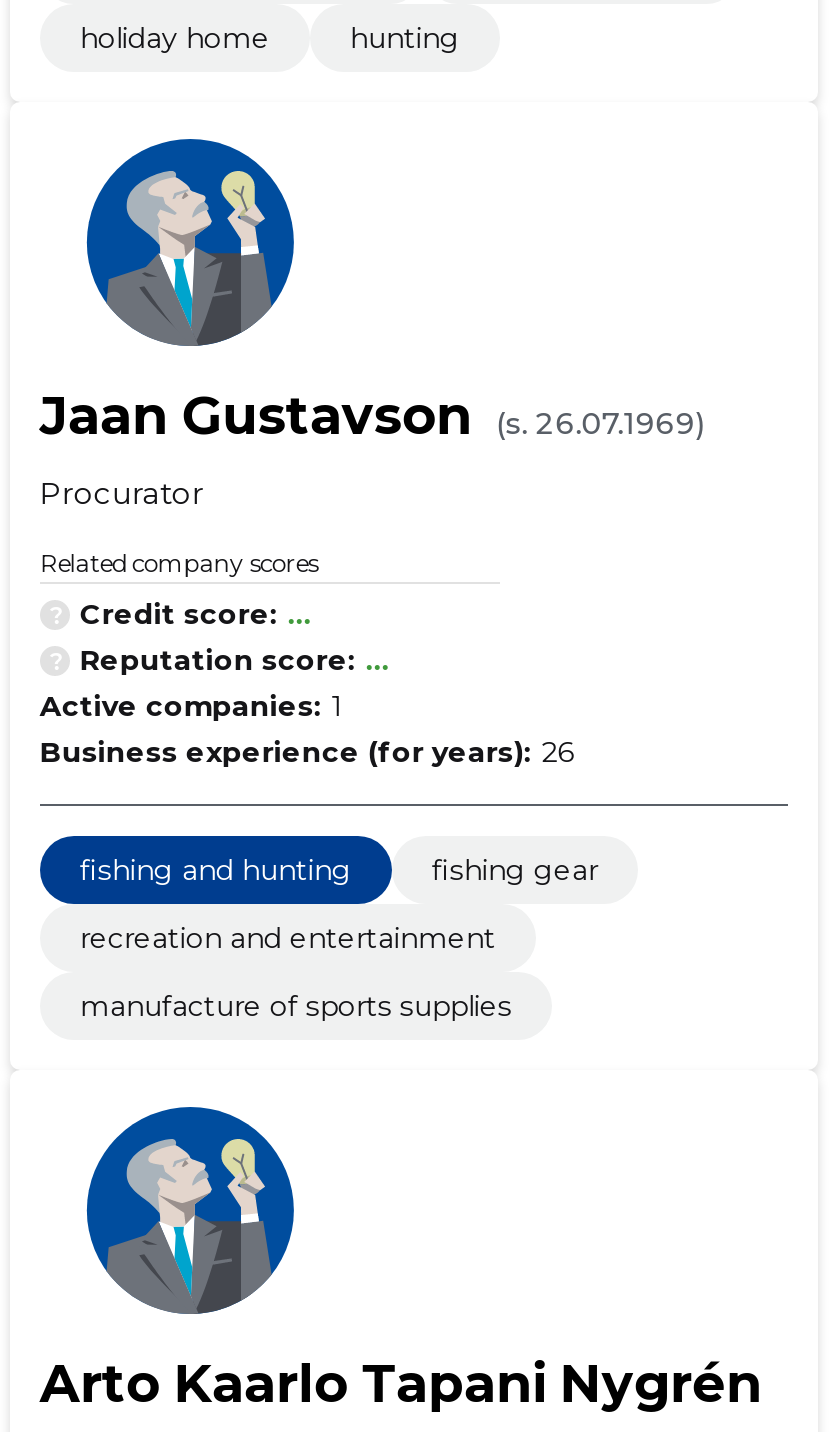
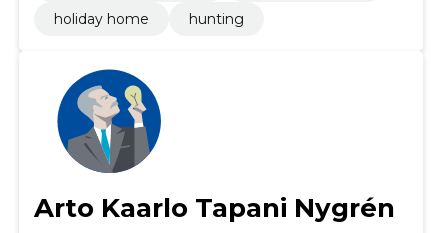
- Jaan Gustavson
- (s. 26.07.1969)
- Procurator
- Related company scores
- Credit score: ...
- Reputation score: ...
- Active companies: 1
- Business experience (for years): 26
- fishing and hunting
- fishing gear
- recreation and entertainment
- manufacture of sports supplies
